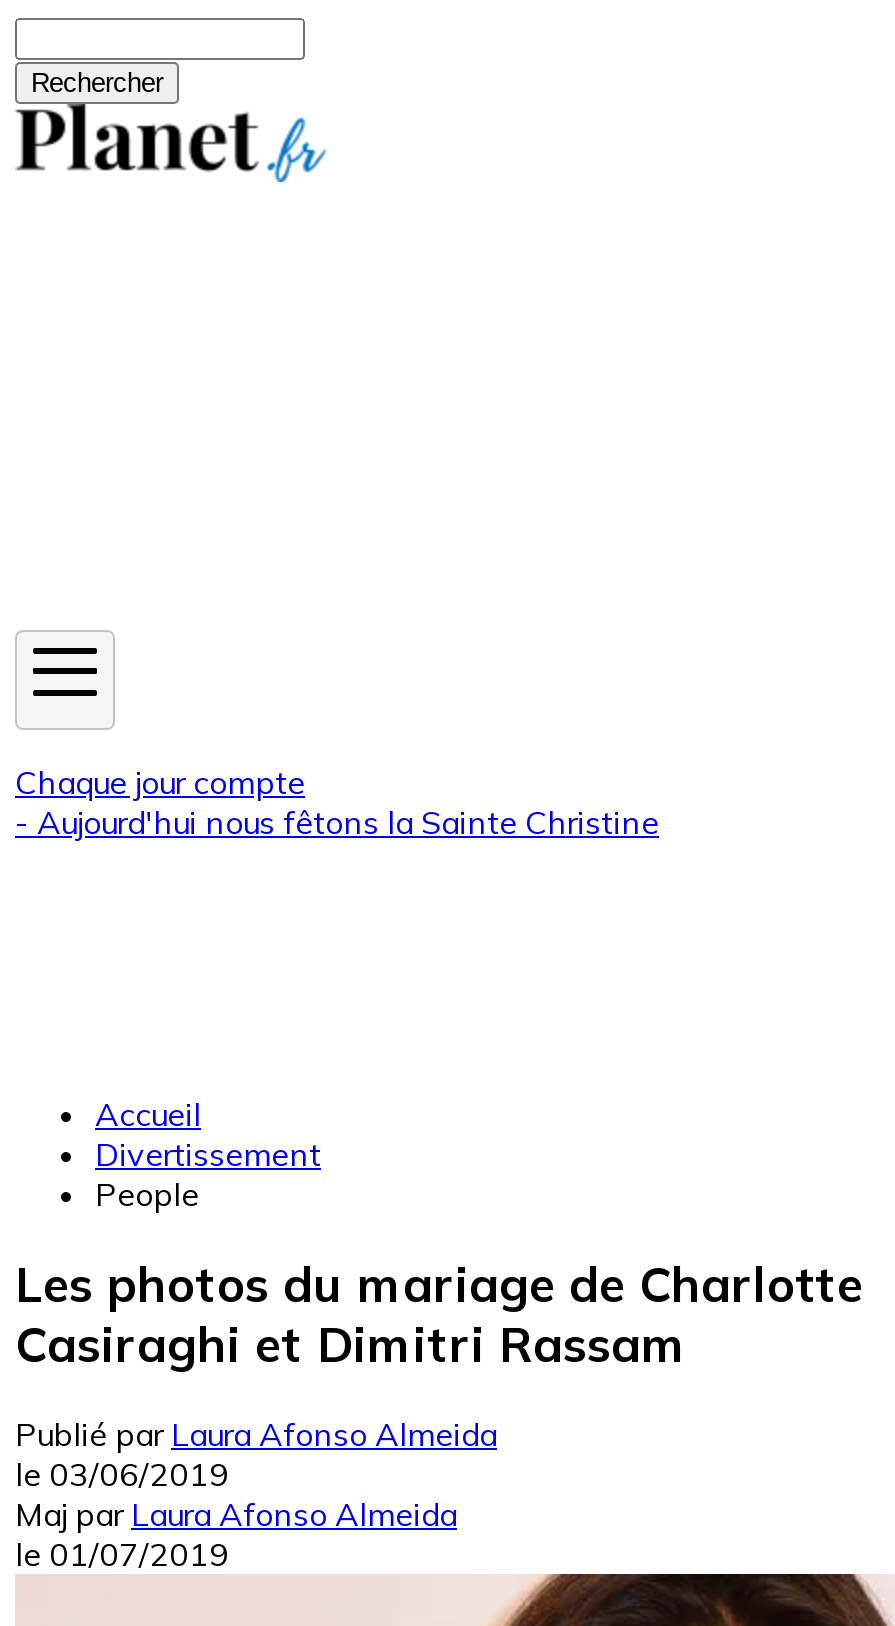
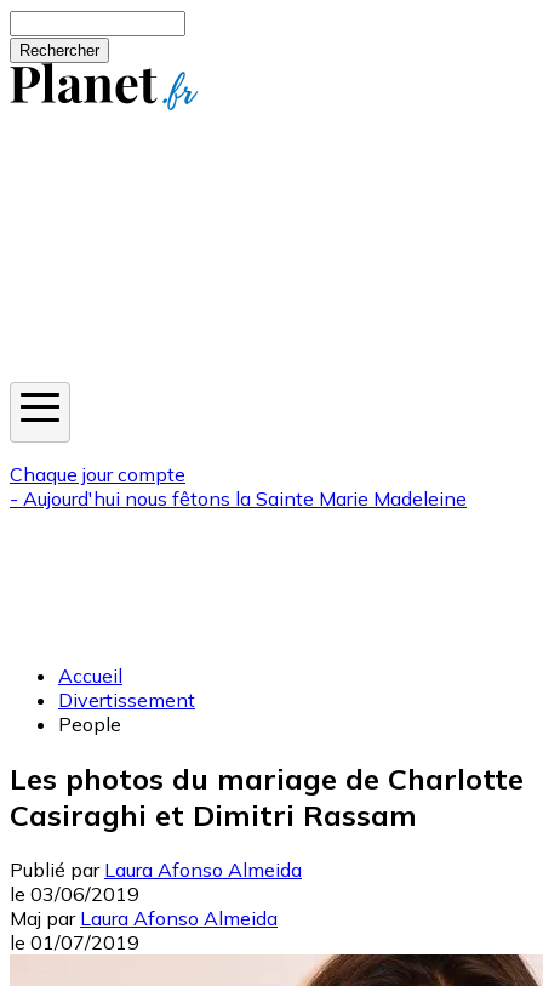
- - Aujourd'hui nous fêtons la Sainte Christine
+ - Aujourd'hui nous fêtons la Sainte Marie Madeleine
